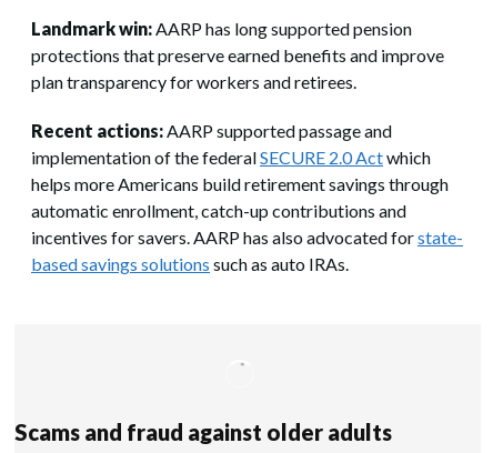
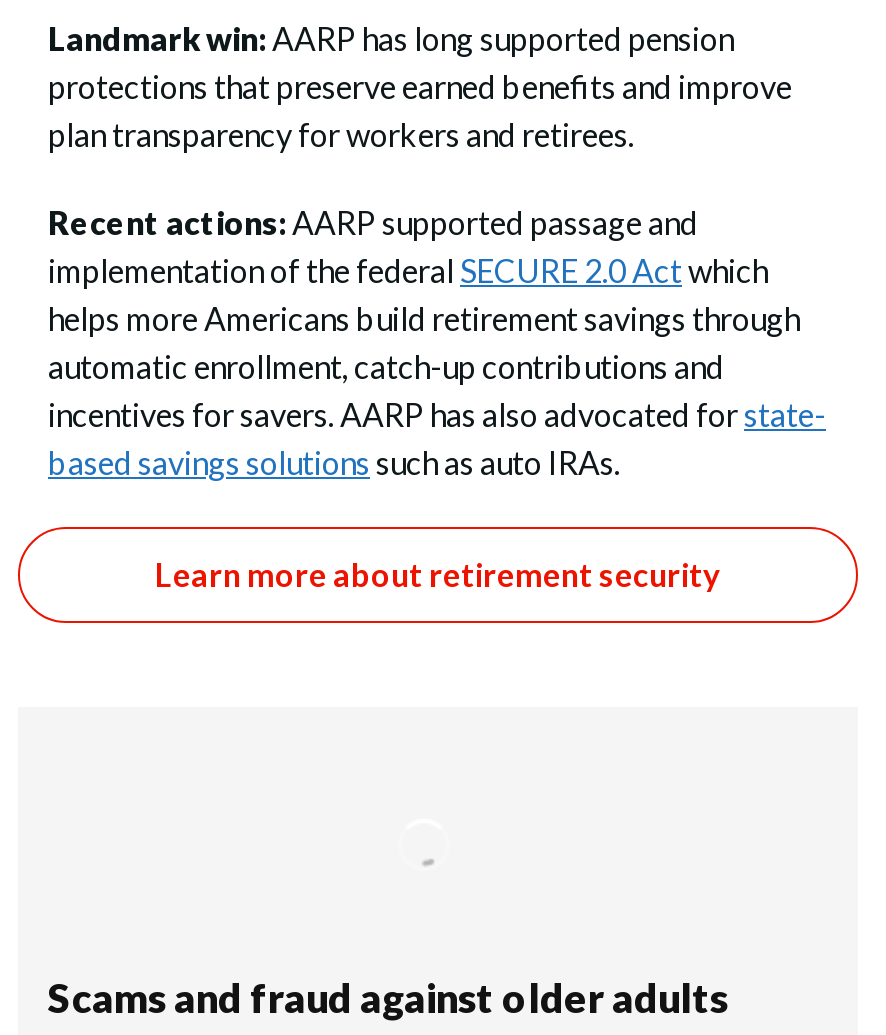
+ Learn more about retirement security
